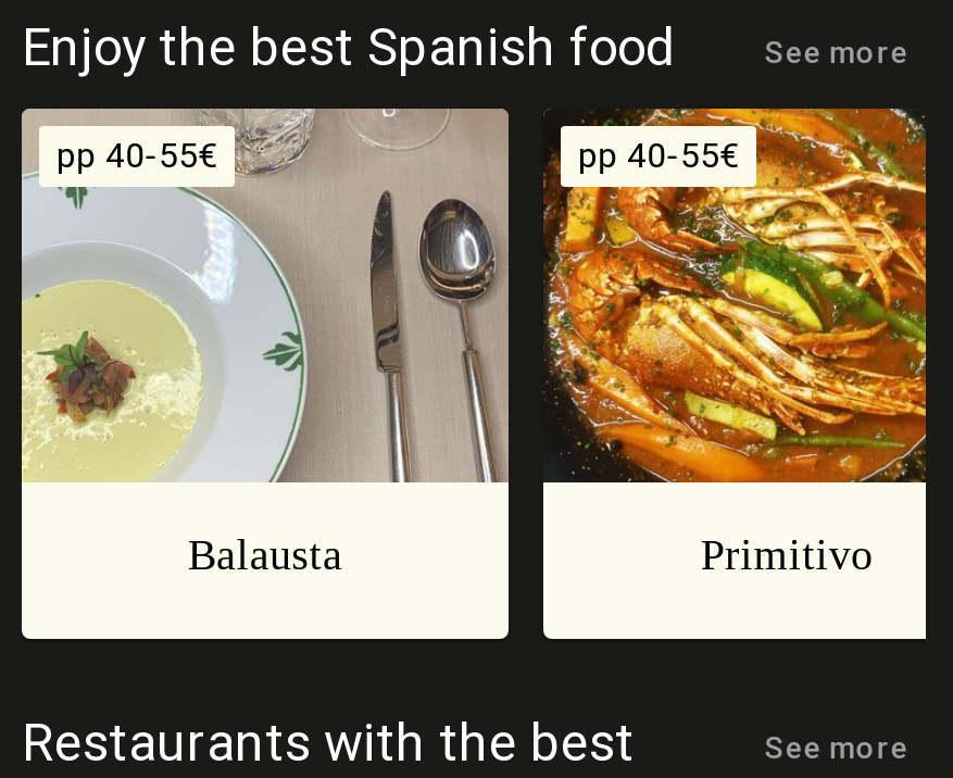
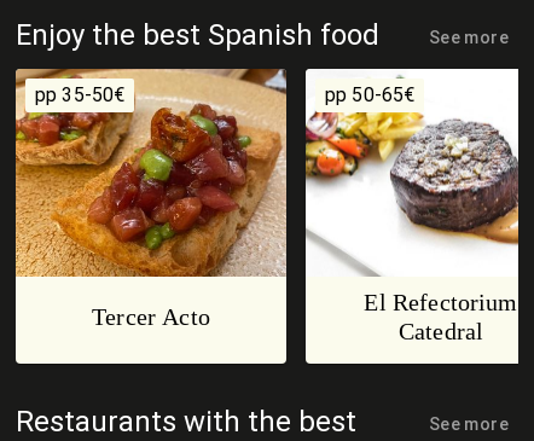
- [image]
- pp 40-55€
+ [image]
+ pp 35-50€

- [image]
- pp 40-55€
+ [image]
+ pp 50-65€

- Balausta
+ Tercer Acto

- Primitivo
+ El Refectorium
+ Catedral
